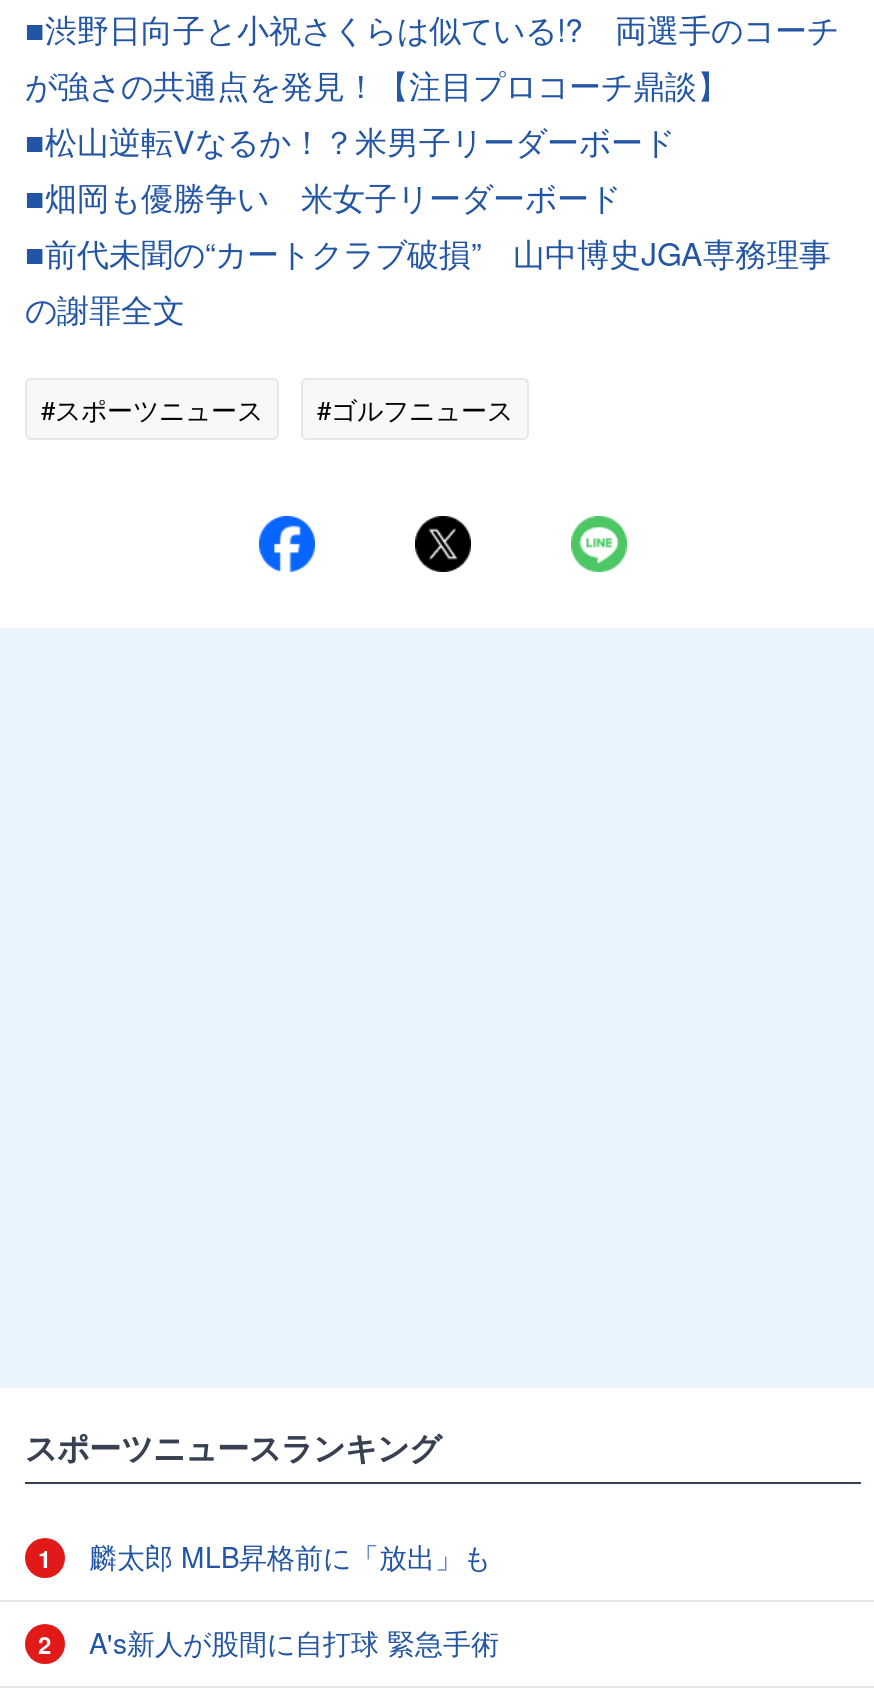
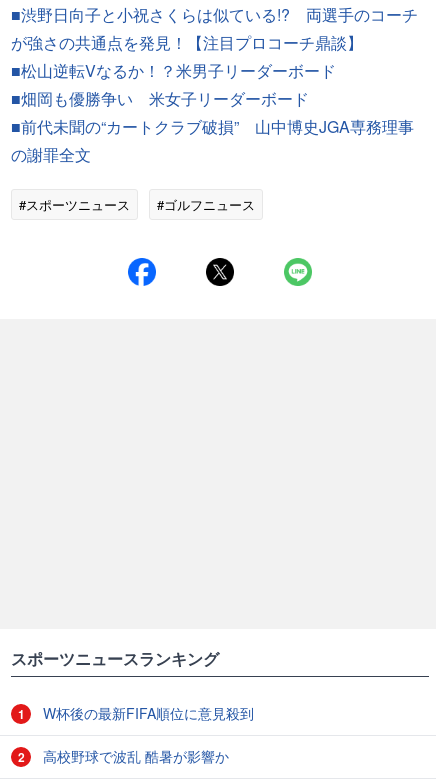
- 麟太郎 MLB昇格前に「放出」も
+ W杯後の最新FIFA順位に意見殺到

- A's新人が股間に自打球 緊急手術
+ 高校野球で波乱 酷暑が影響か
